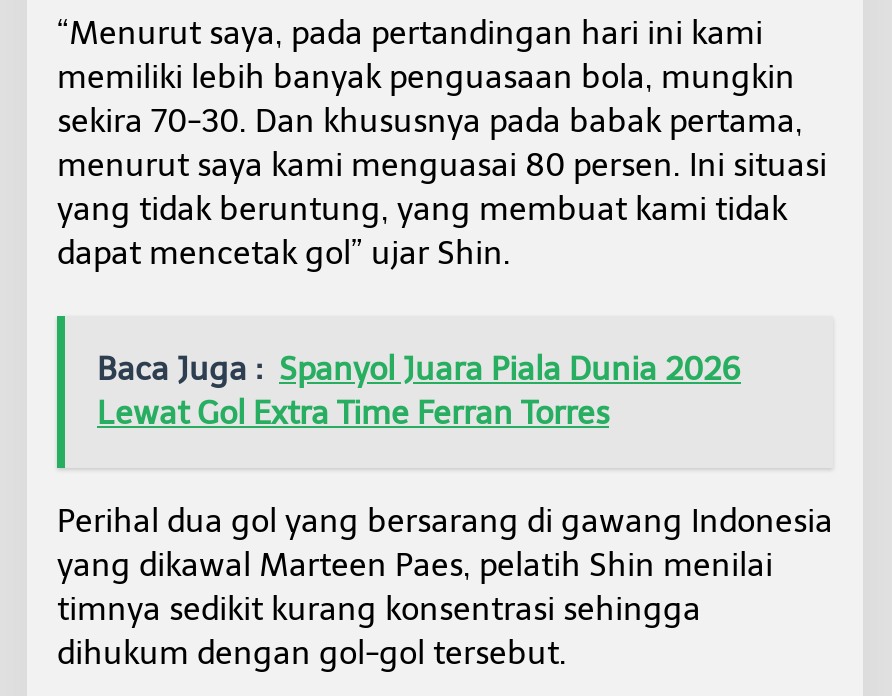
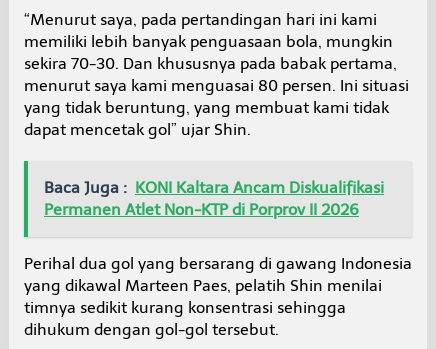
- Baca Juga : Spanyol Juara Piala Dunia 2026
- Lewat Gol Extra Time Ferran Torres
+ Baca Juga : KONI Kaltara Ancam Diskualifikasi
+ Permanen Atlet Non-KTP di Porprov II 2026
